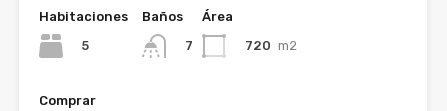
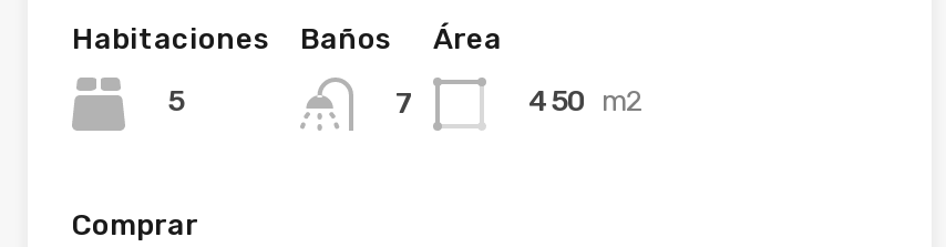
- 720 m2
+ 450 m2
